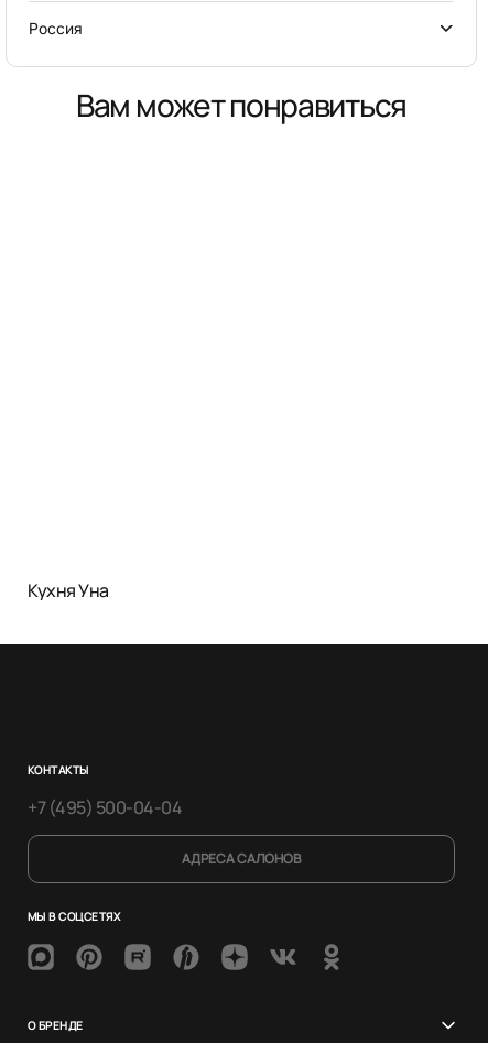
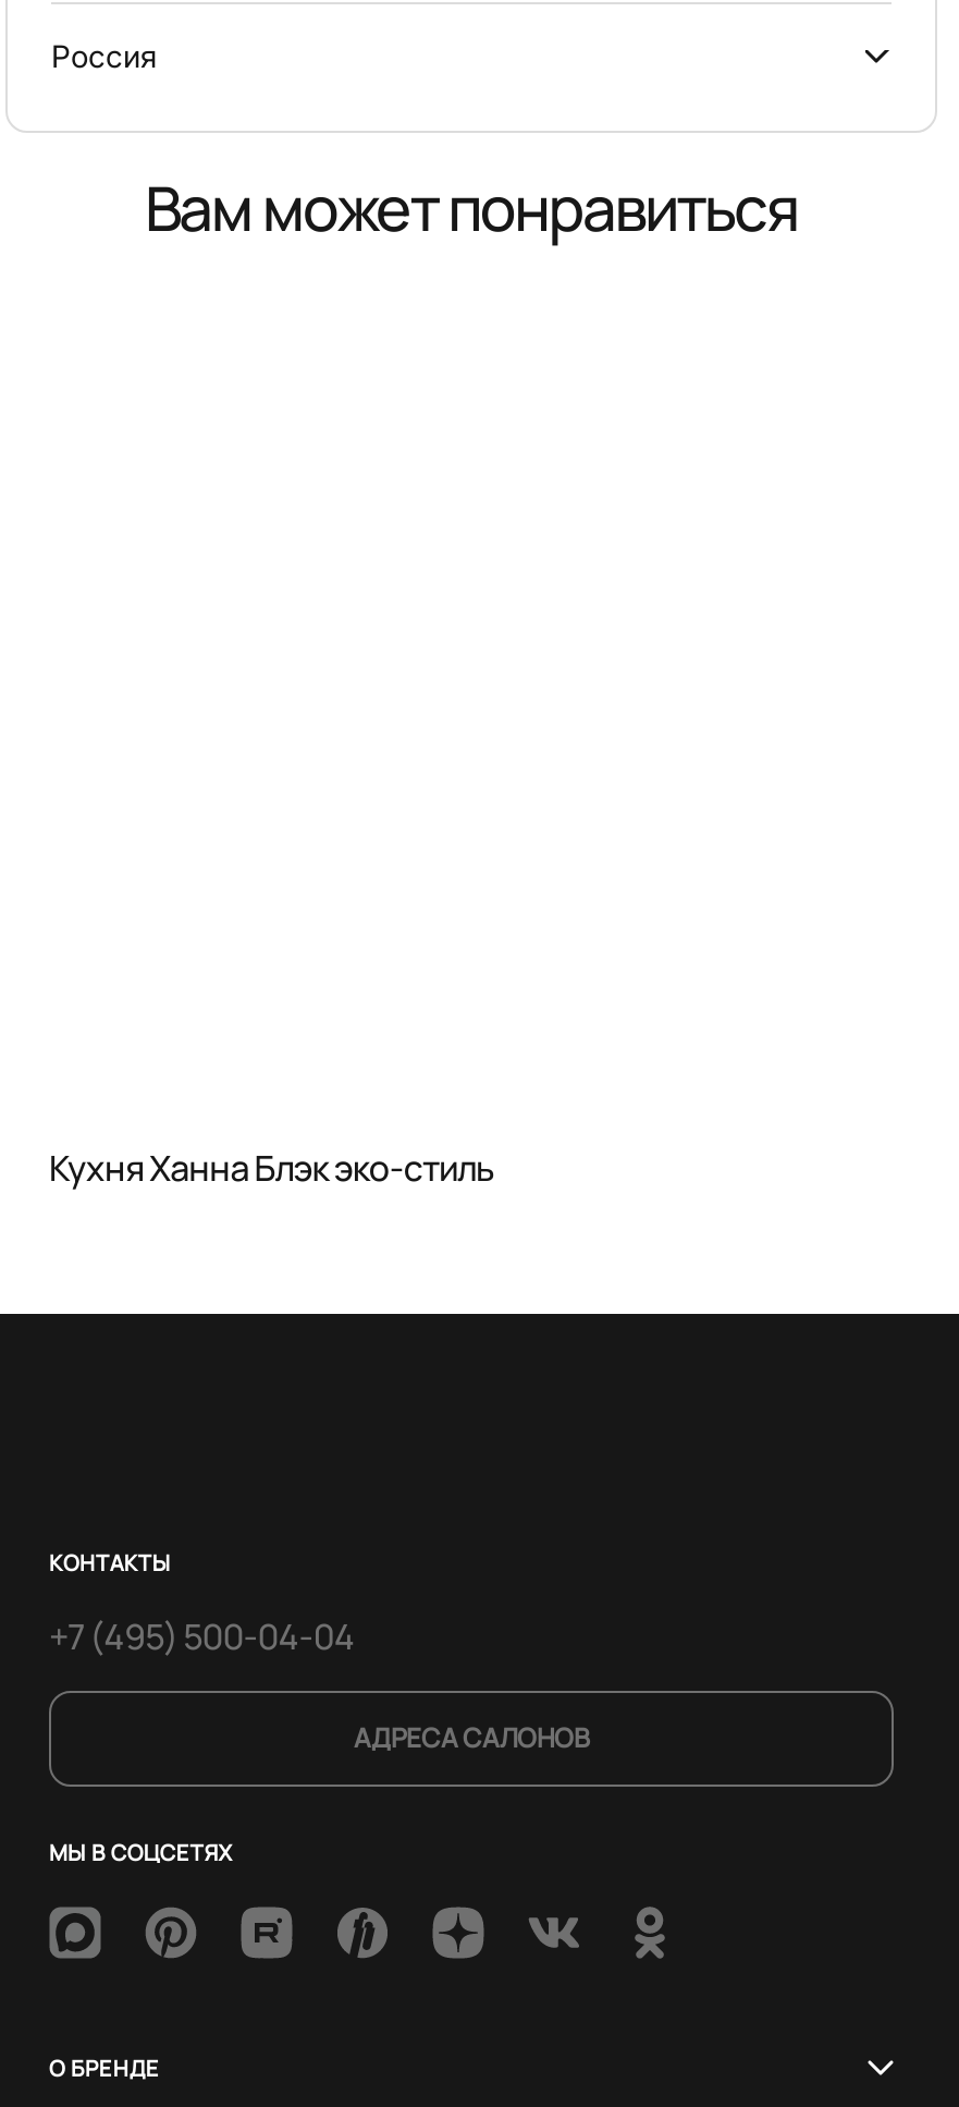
- Кухня Уна
+ Кухня Ханна Блэк эко-стиль
